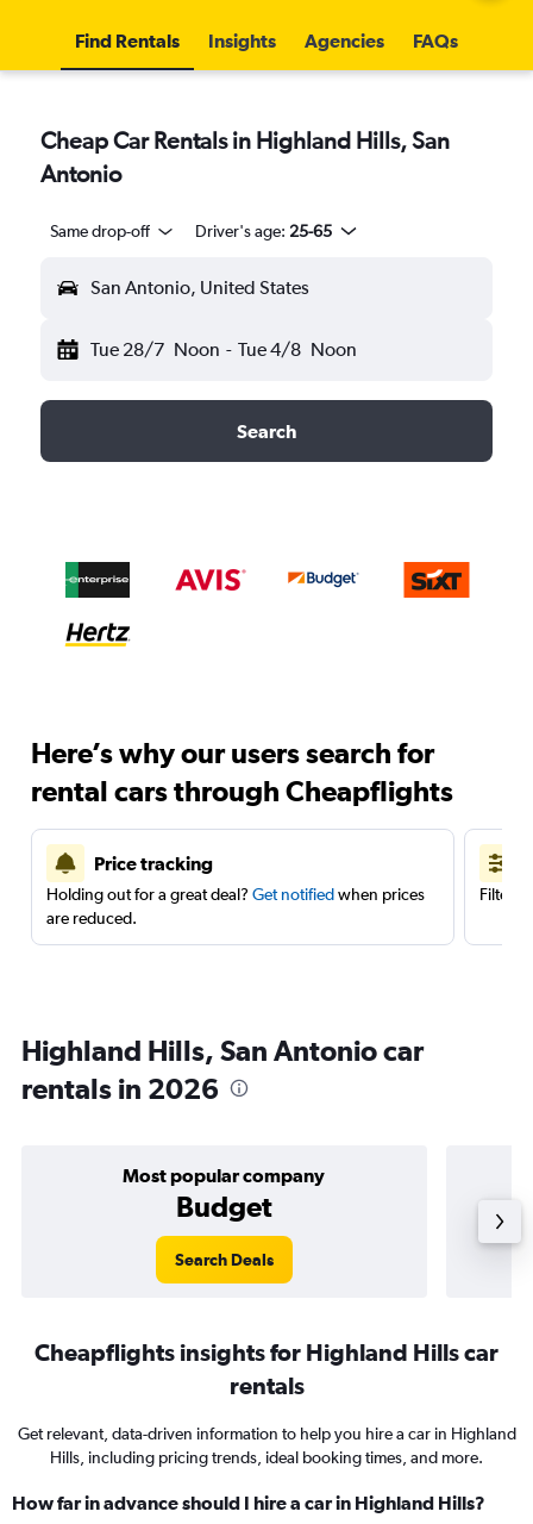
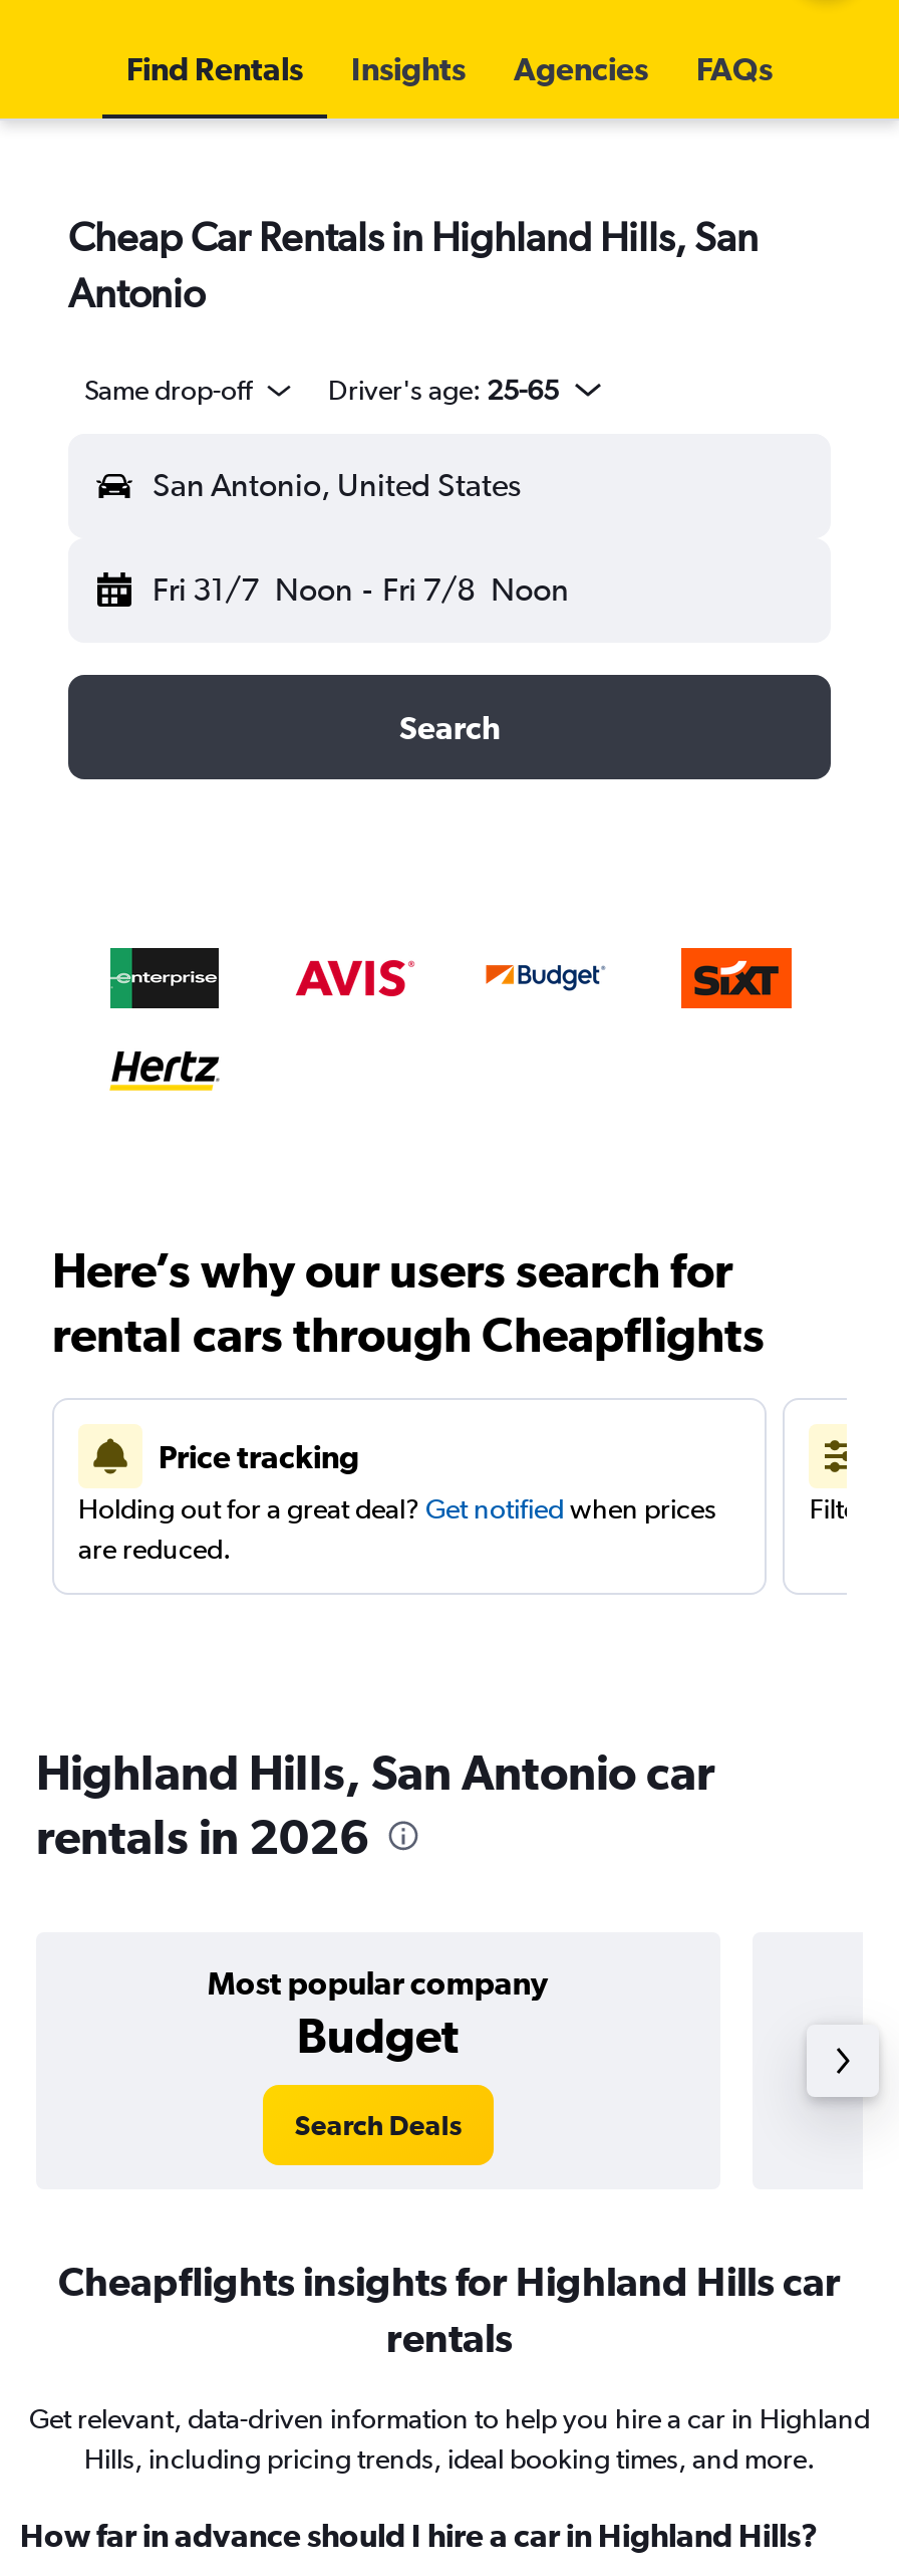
- Tue 28/7 Noon - Tue 4/8 Noon
+ Fri 31/7 Noon - Fri 7/8 Noon
